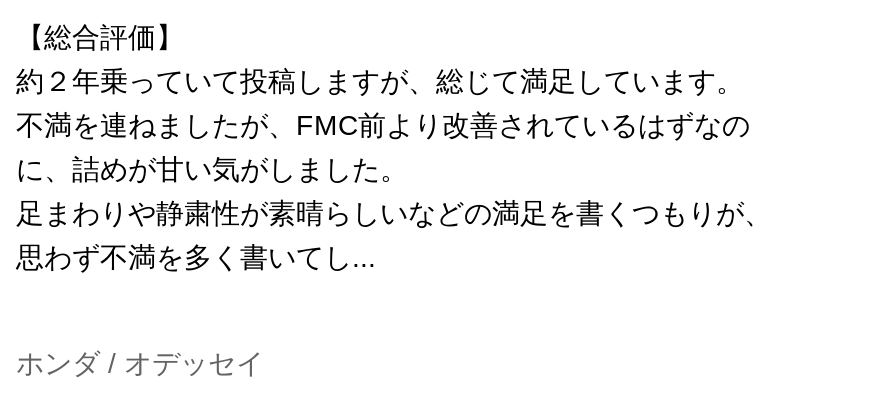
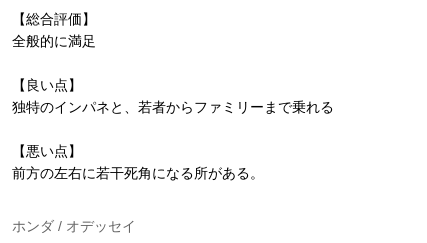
- 約２年乗っていて投稿しますが、総じて満足しています。
- 不満を連ねましたが、FMC前より改善されているはずなの
- に、詰めが甘い気がしました。
- 足まわりや静粛性が素晴らしいなどの満足を書くつもりが、
- 思わず不満を多く書いてし...
+ 全般的に満足
+ 【良い点】
+ 独特のインパネと、若者からファミリーまで乗れる
+ 【悪い点】
+ 前方の左右に若干死角になる所がある。
